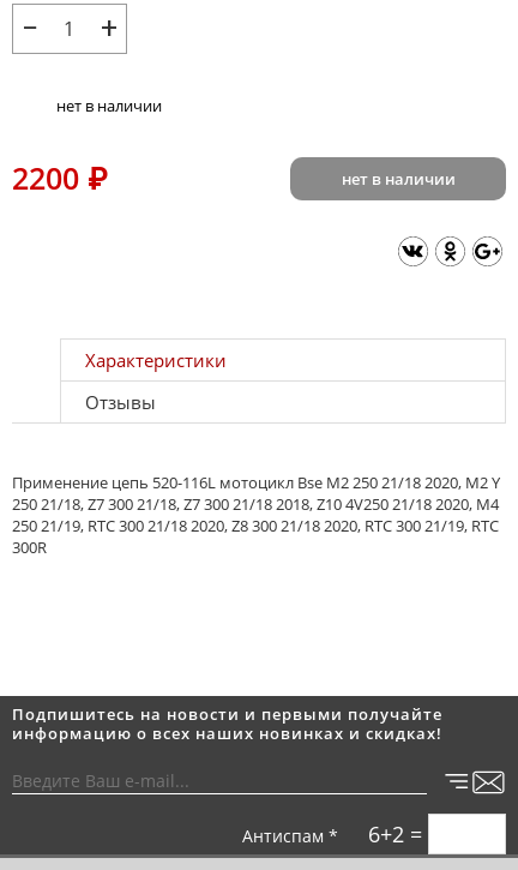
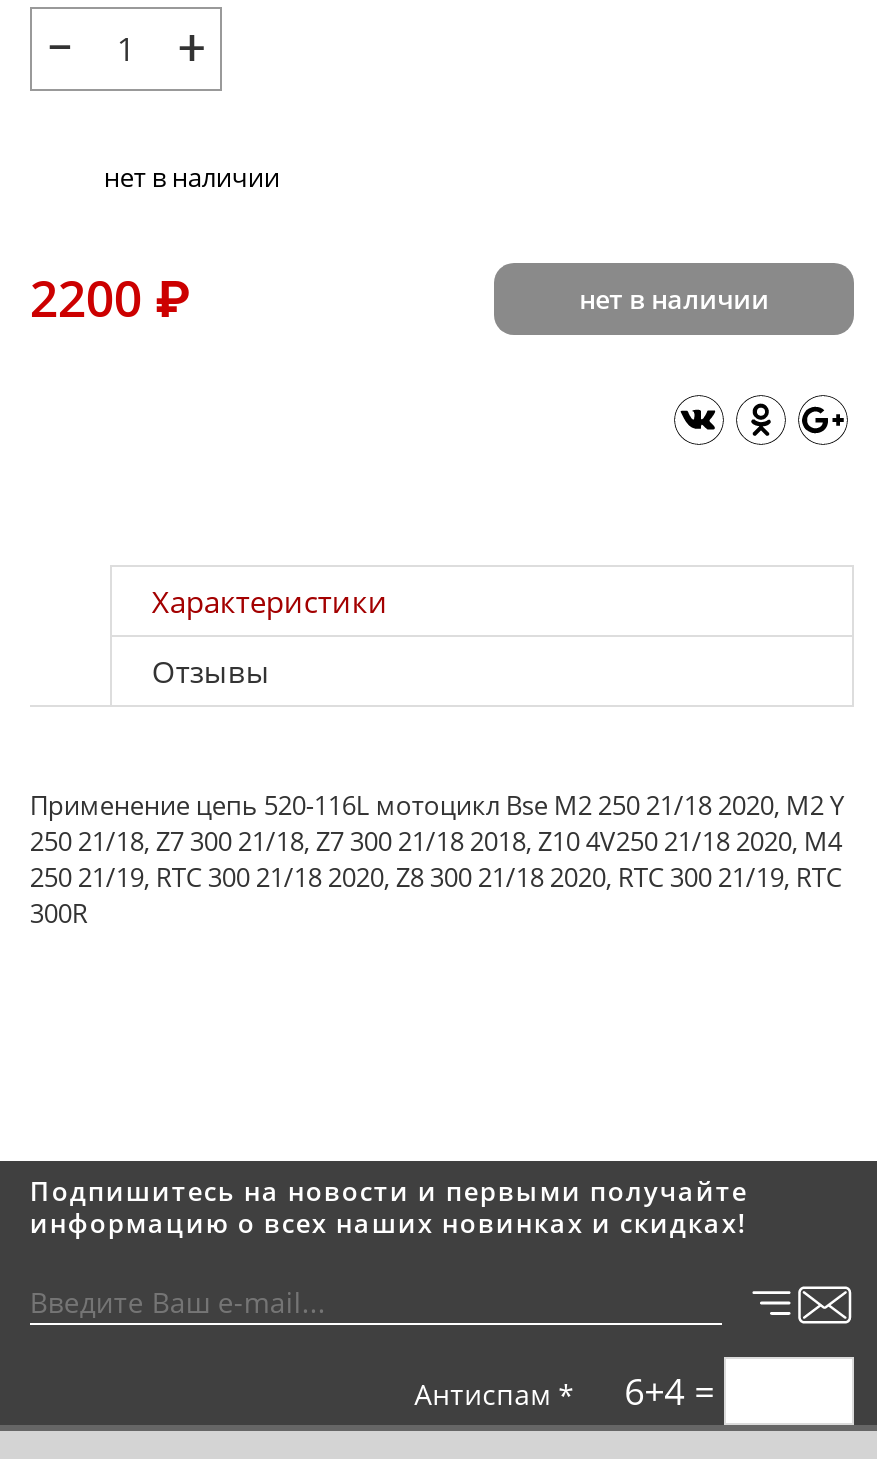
- Антиспам * 6+2 =
+ Антиспам * 6+4 =
